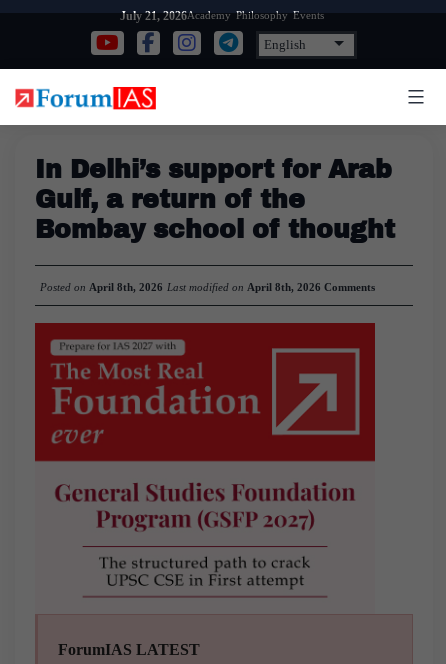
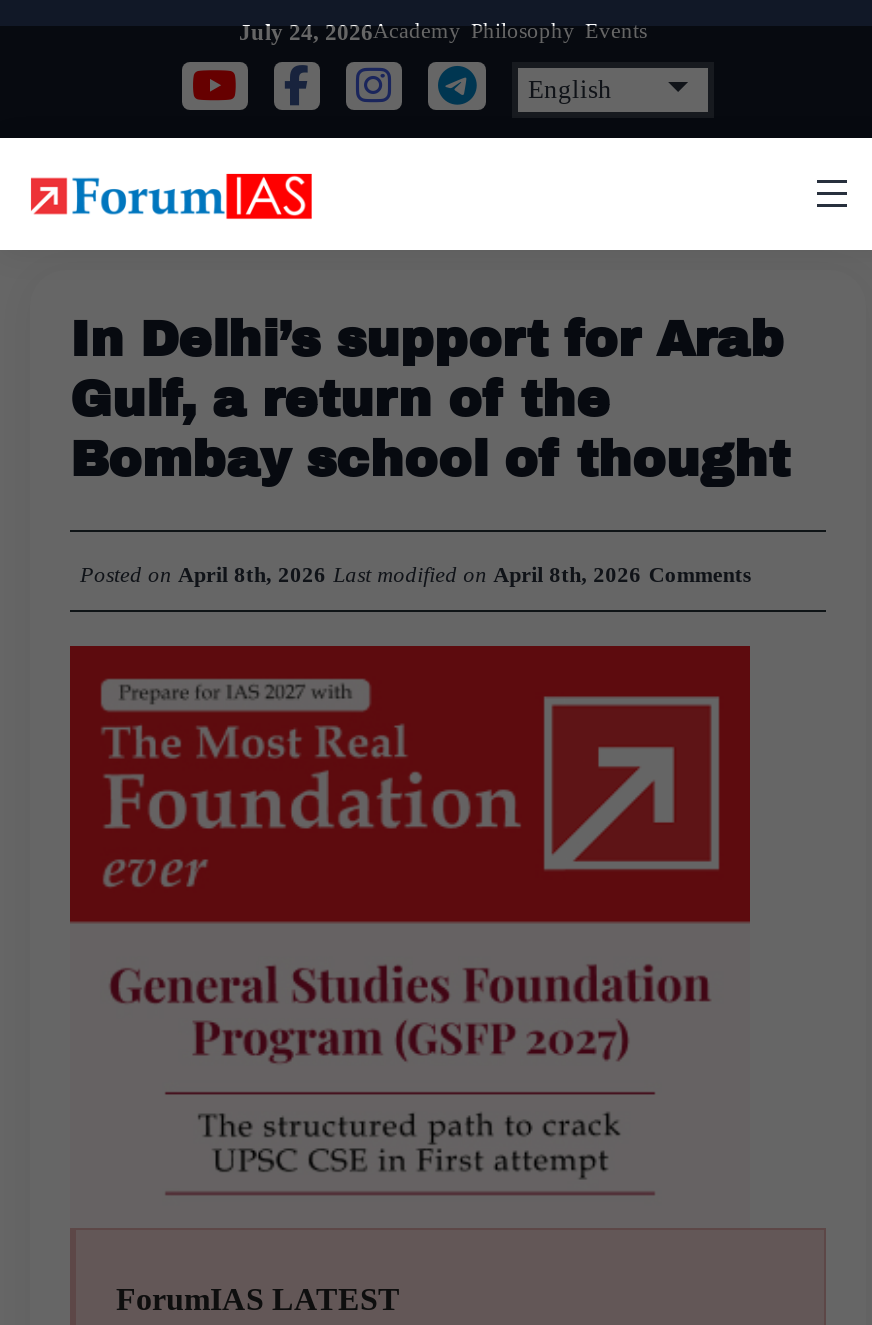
- July 21, 2026Academy Philosophy Events
+ July 24, 2026Academy Philosophy Events
